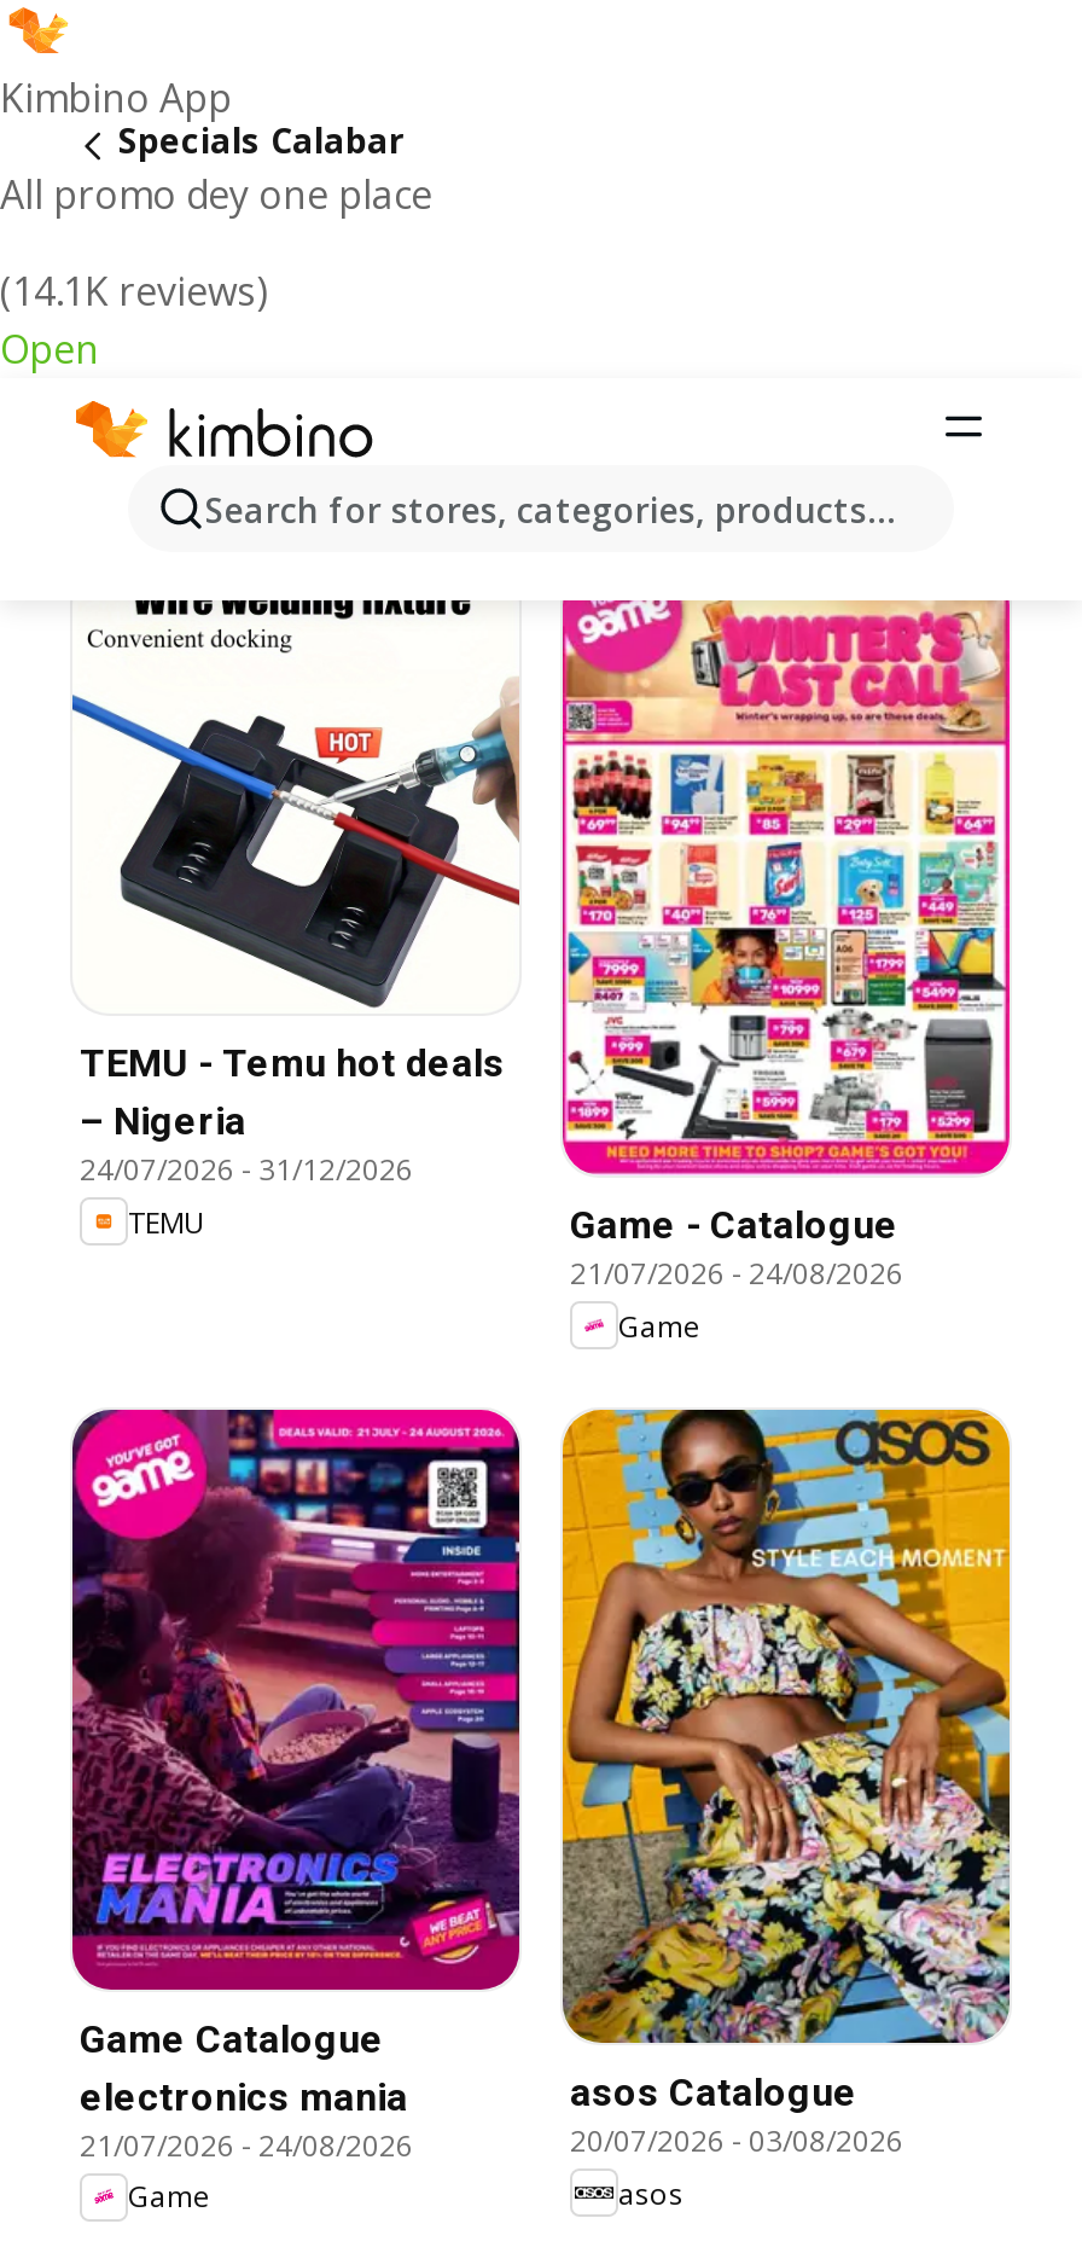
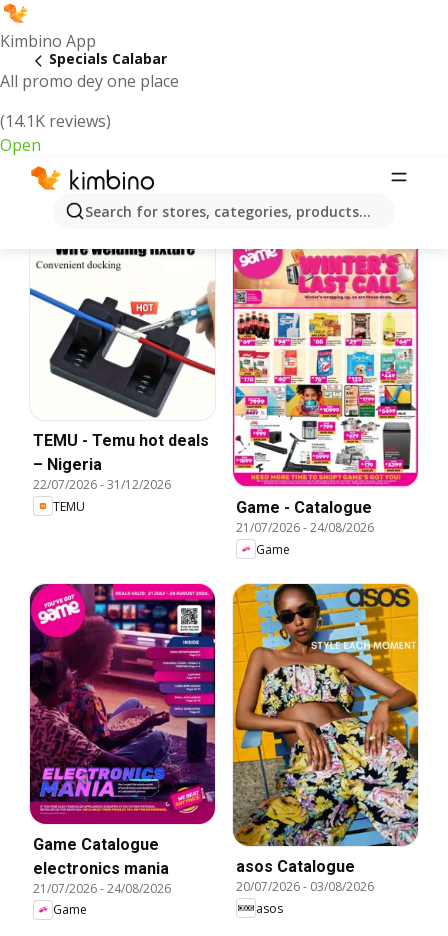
- 24/07/2026 - 31/12/2026
+ 22/07/2026 - 31/12/2026
